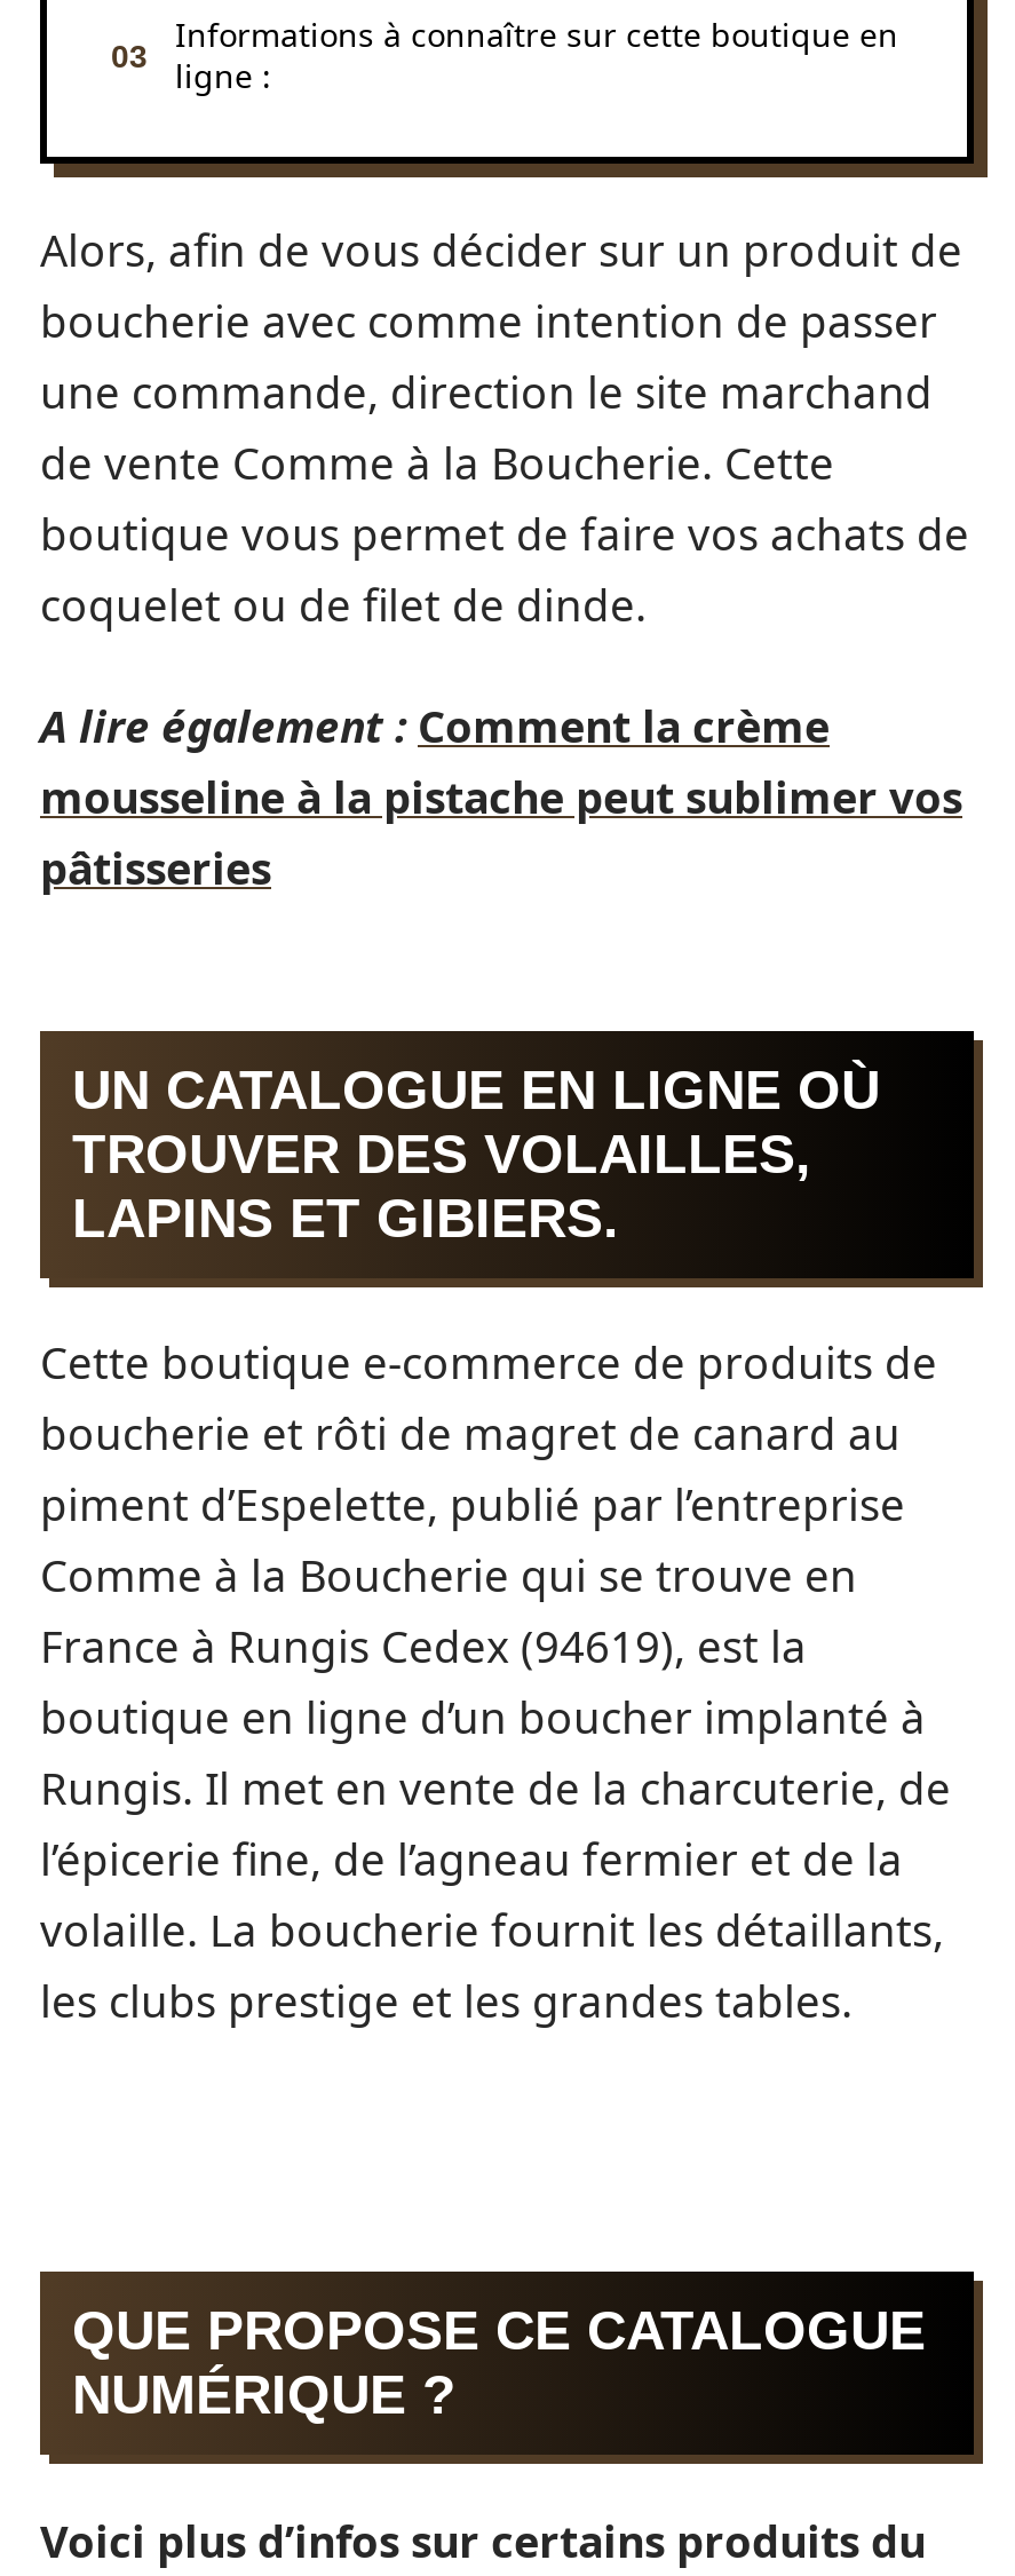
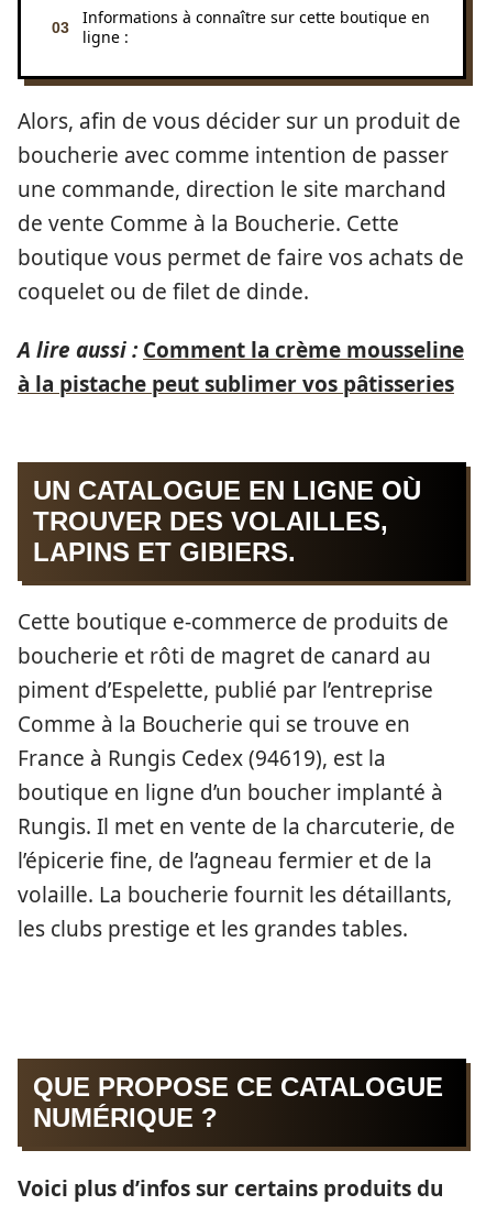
- A lire également : Comment la crème
- mousseline à la pistache peut sublimer vos
- pâtisseries
+ A lire aussi : Comment la crème mousseline
+ à la pistache peut sublimer vos pâtisseries
